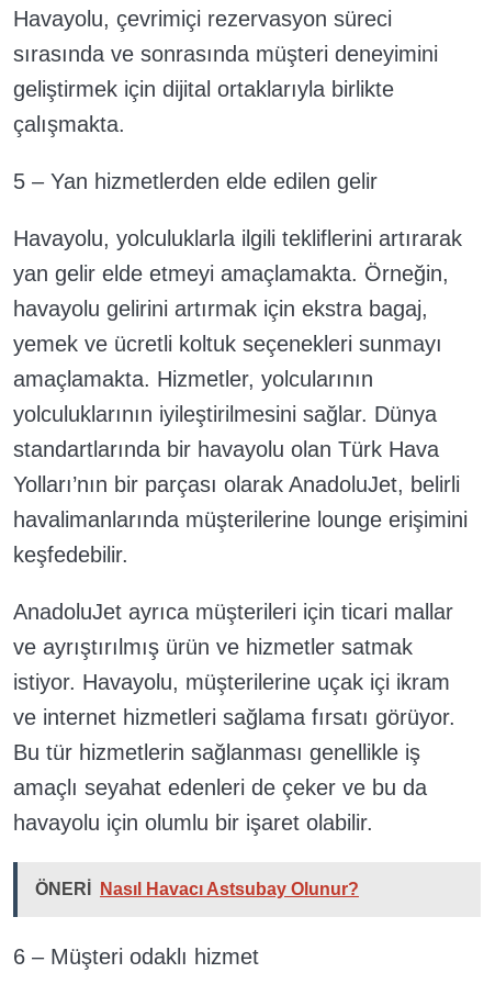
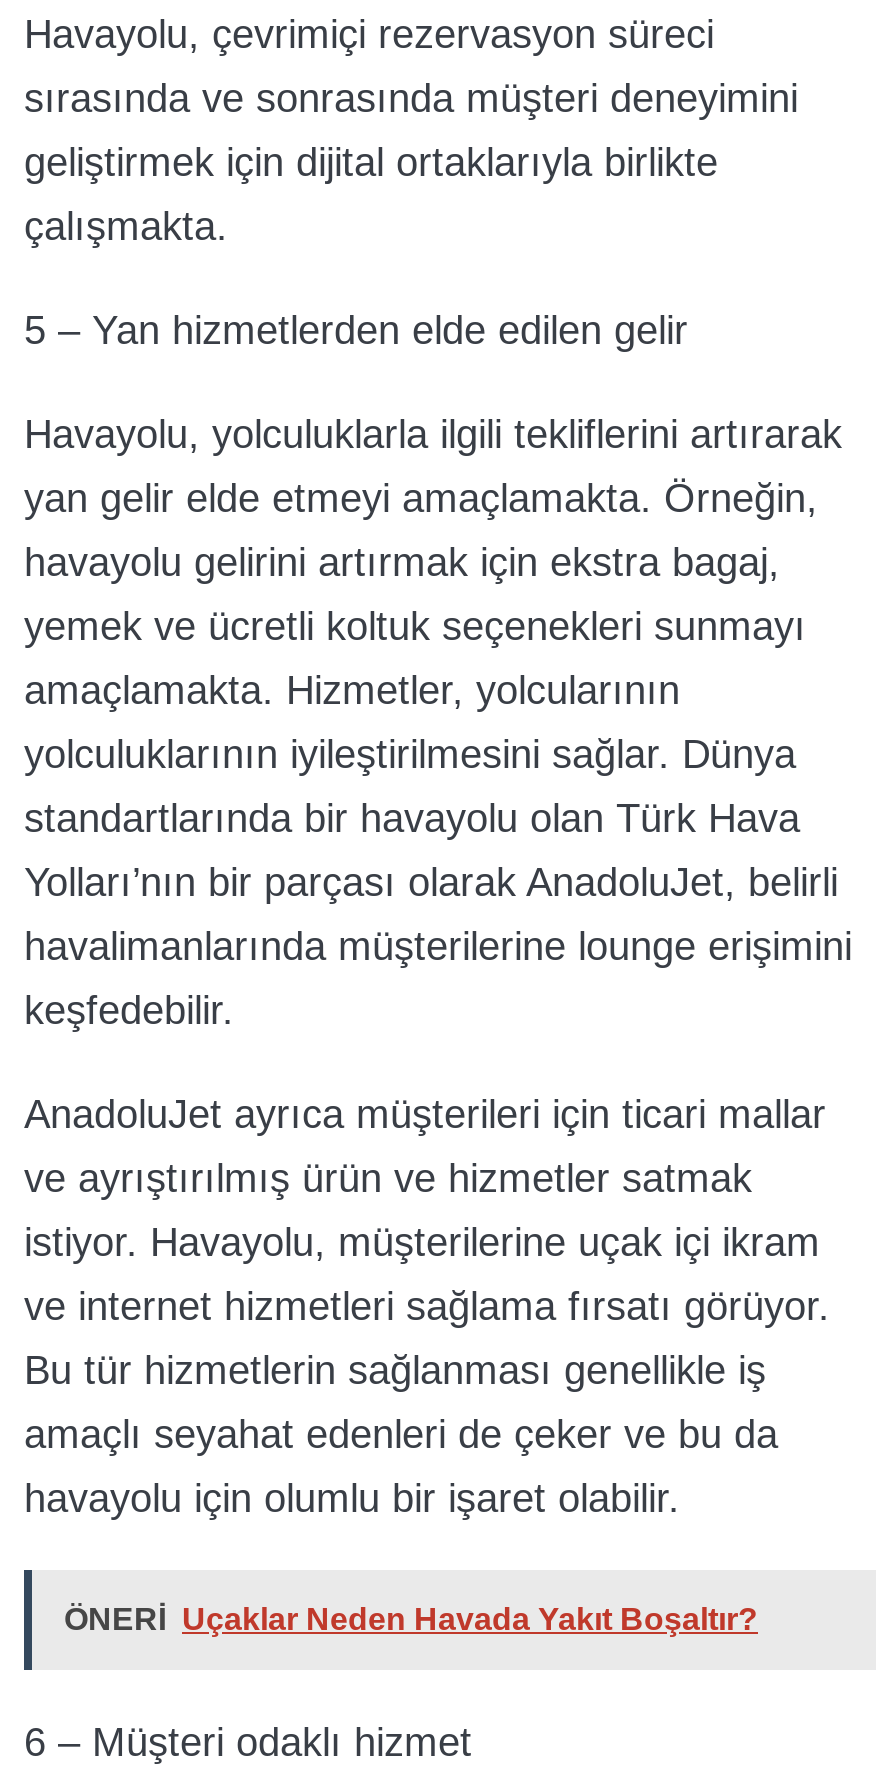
- ÖNERİ Nasıl Havacı Astsubay Olunur?
+ ÖNERİ Uçaklar Neden Havada Yakıt Boşaltır?
